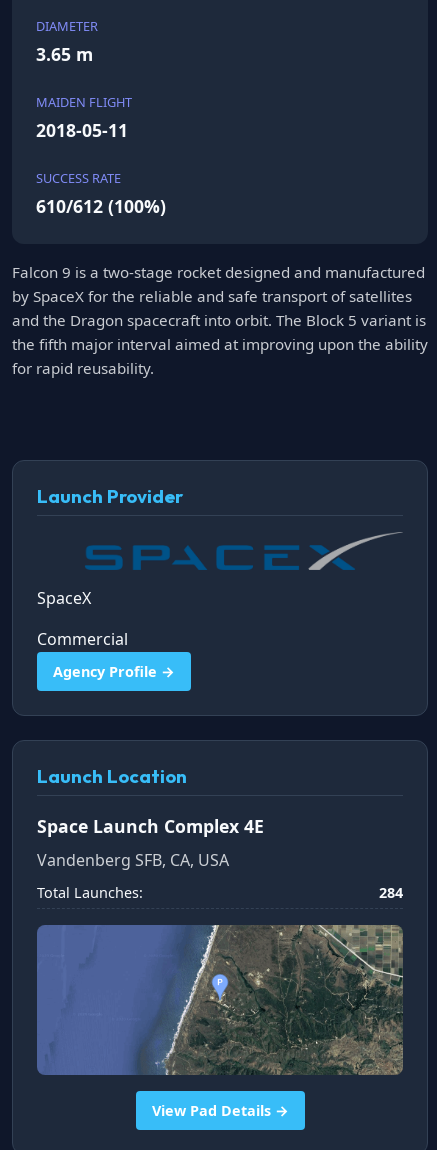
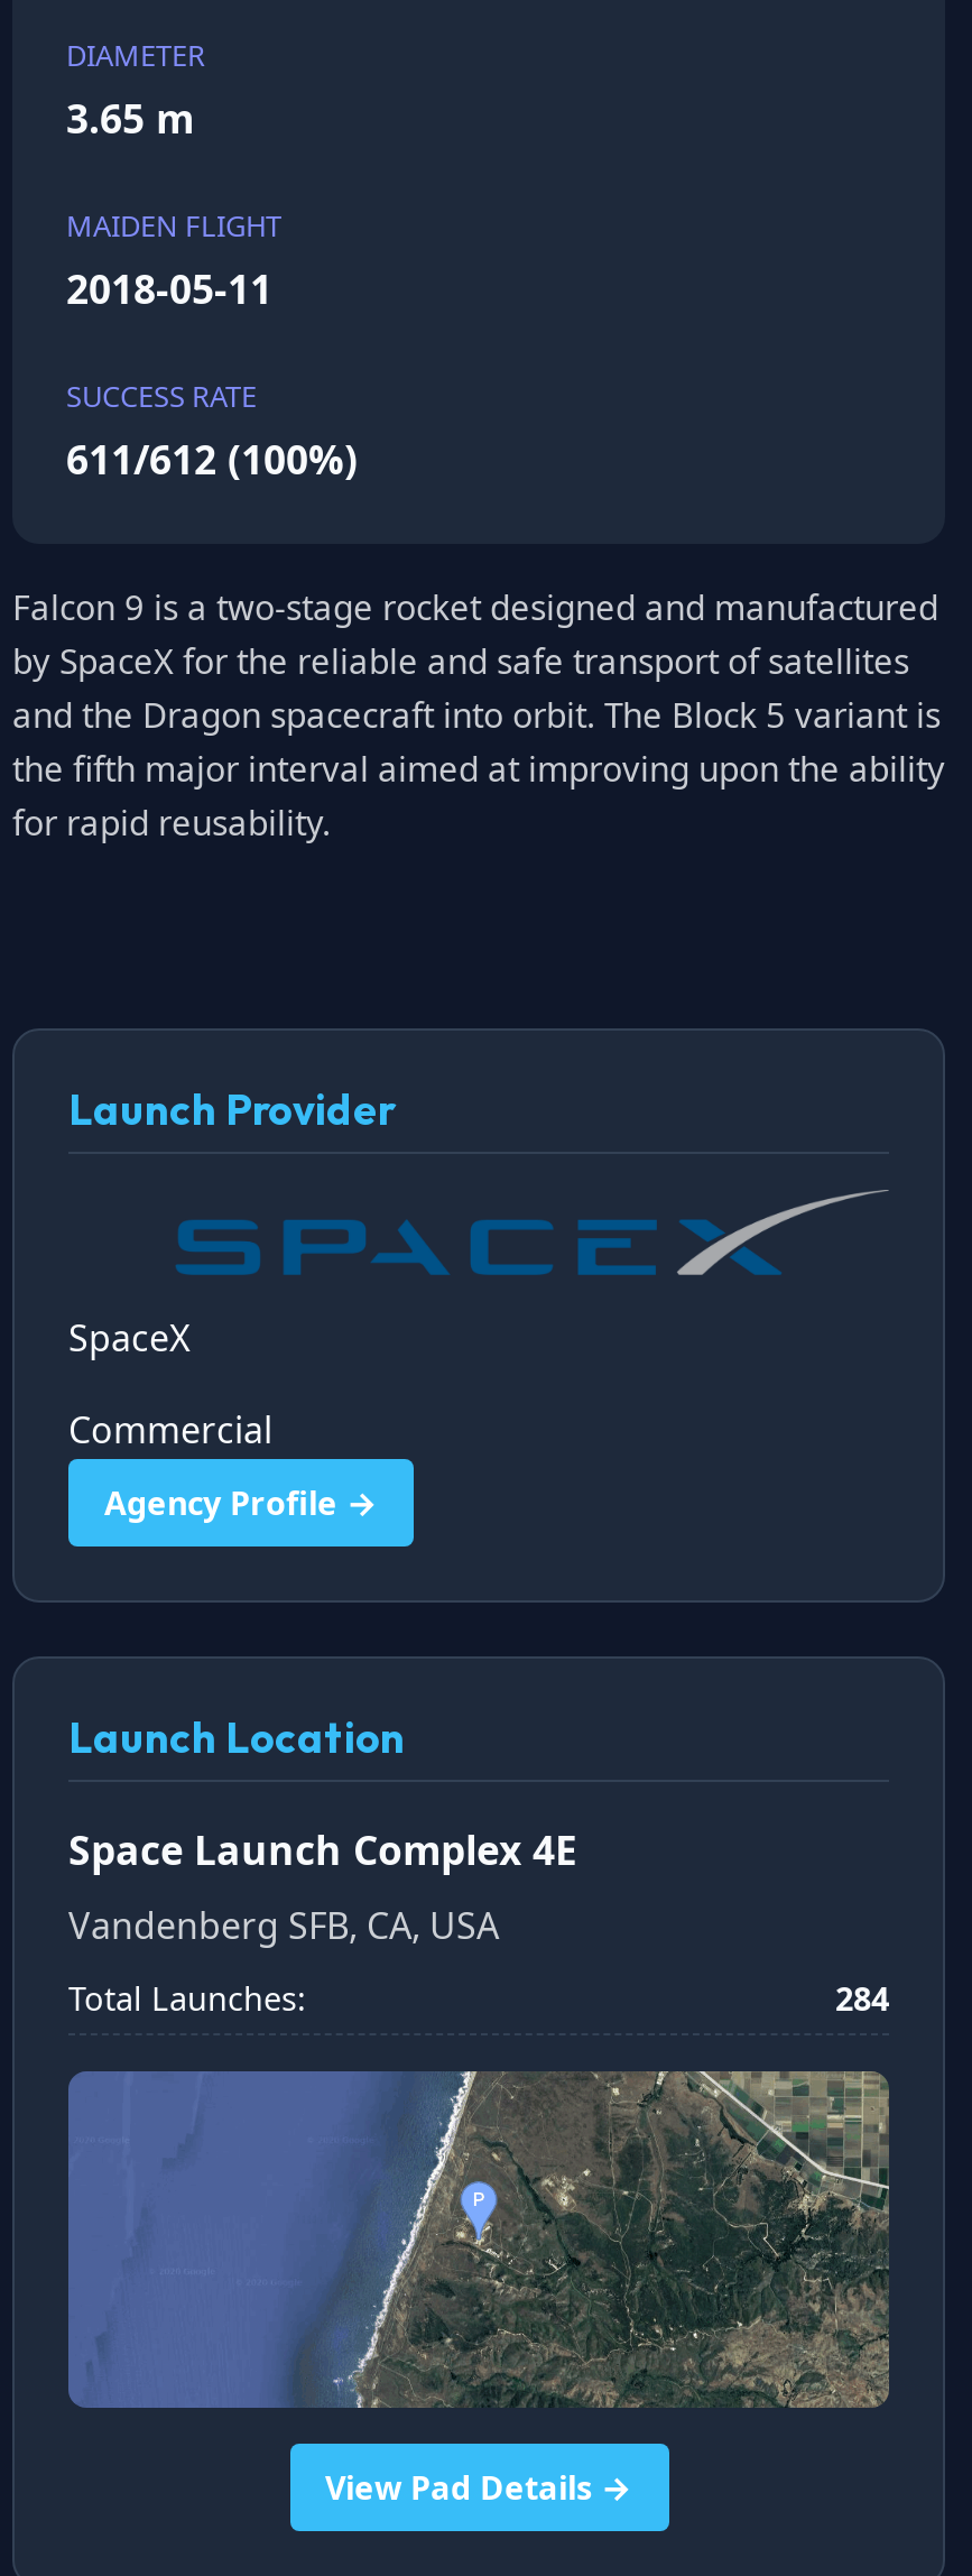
- 610/612 (100%)
+ 611/612 (100%)
